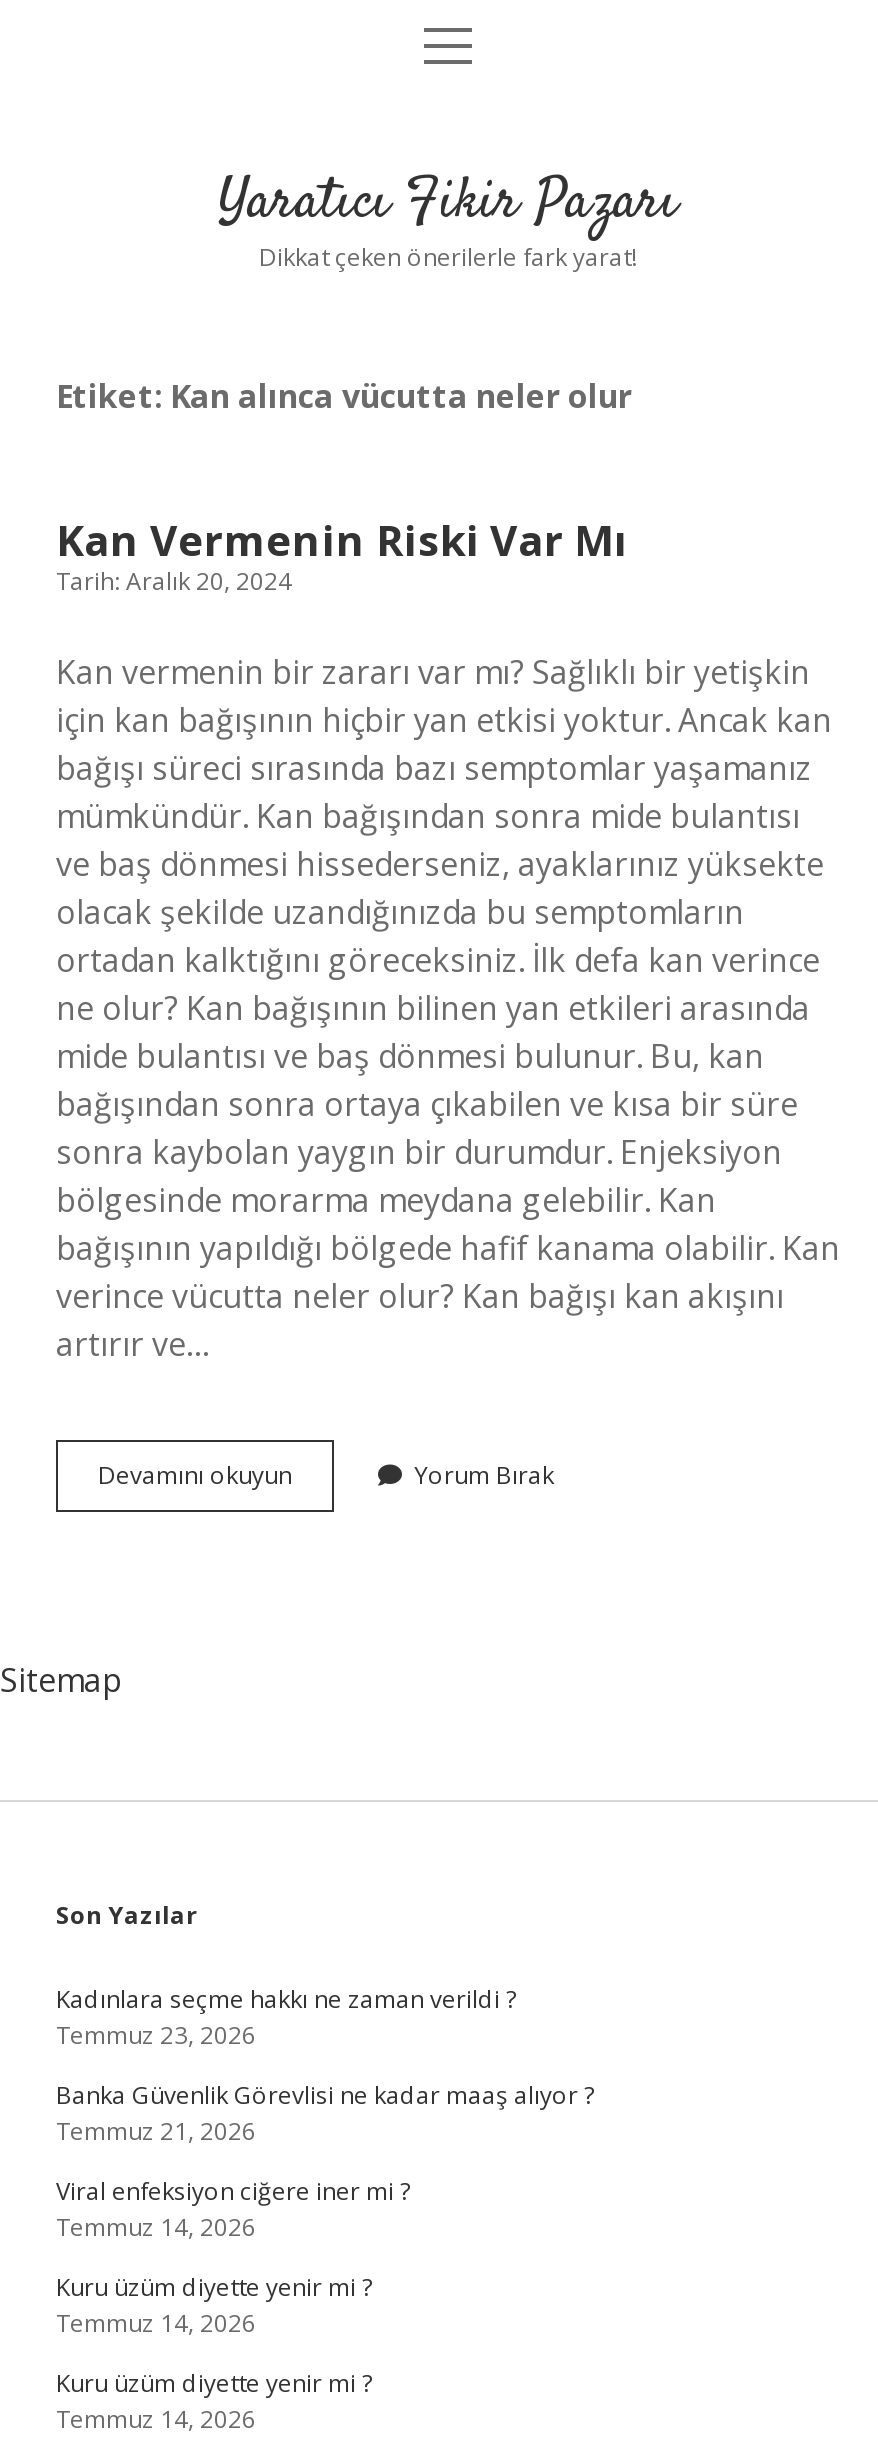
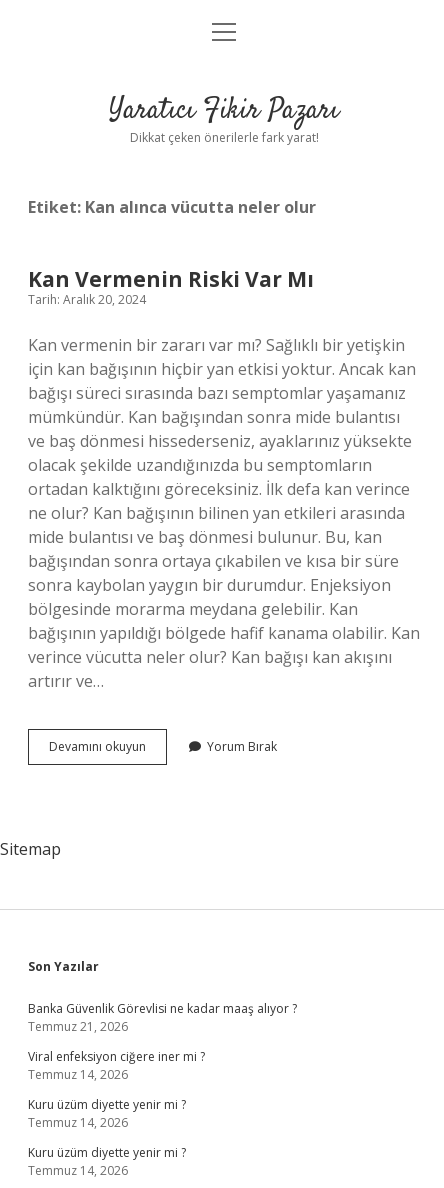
- Kadınlara seçme hakkı ne zaman verildi ?
- Temmuz 23, 2026
